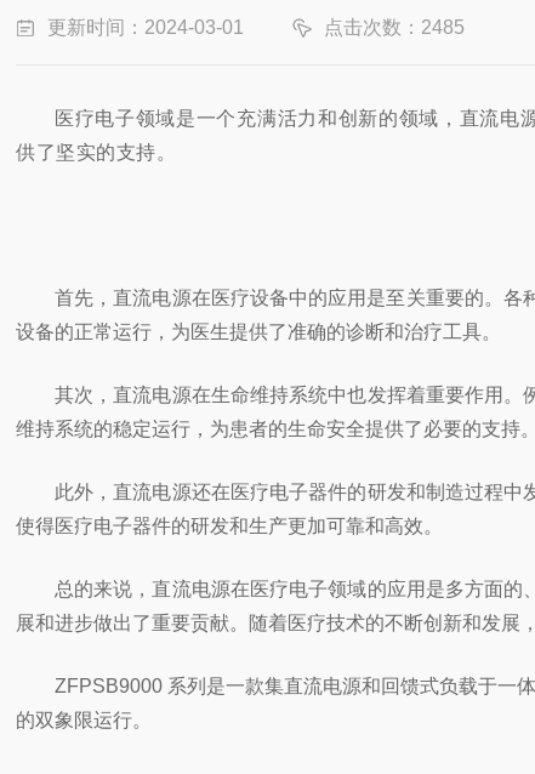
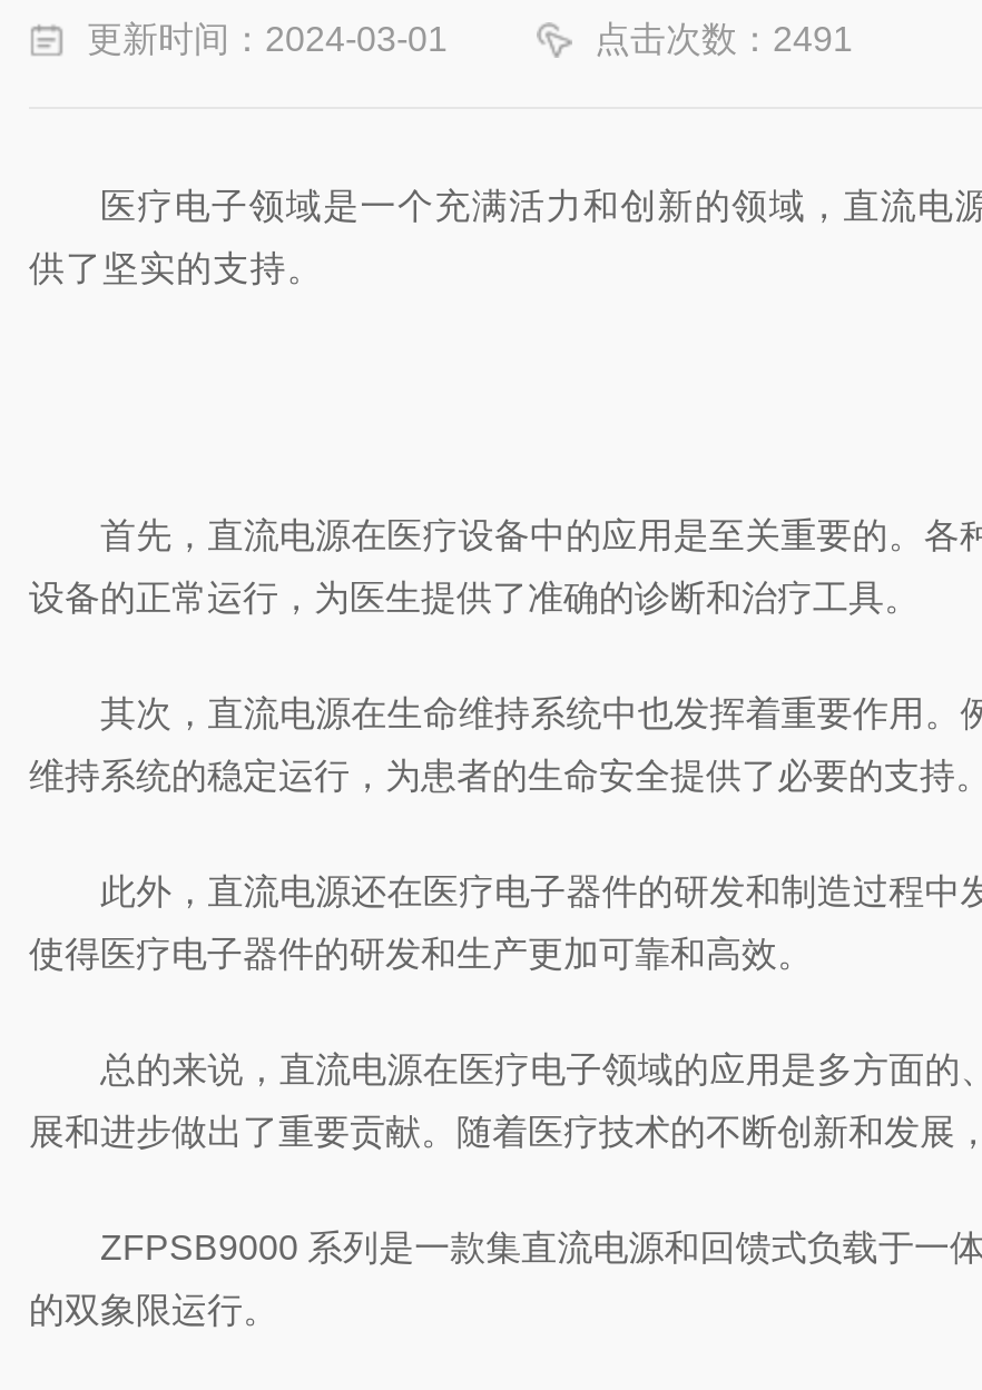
- 点击次数：2485
+ 点击次数：2491
